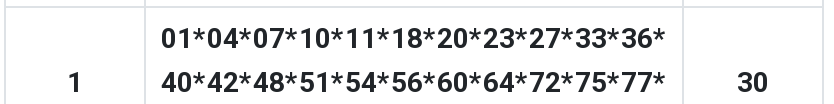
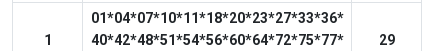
- 30
+ 29
